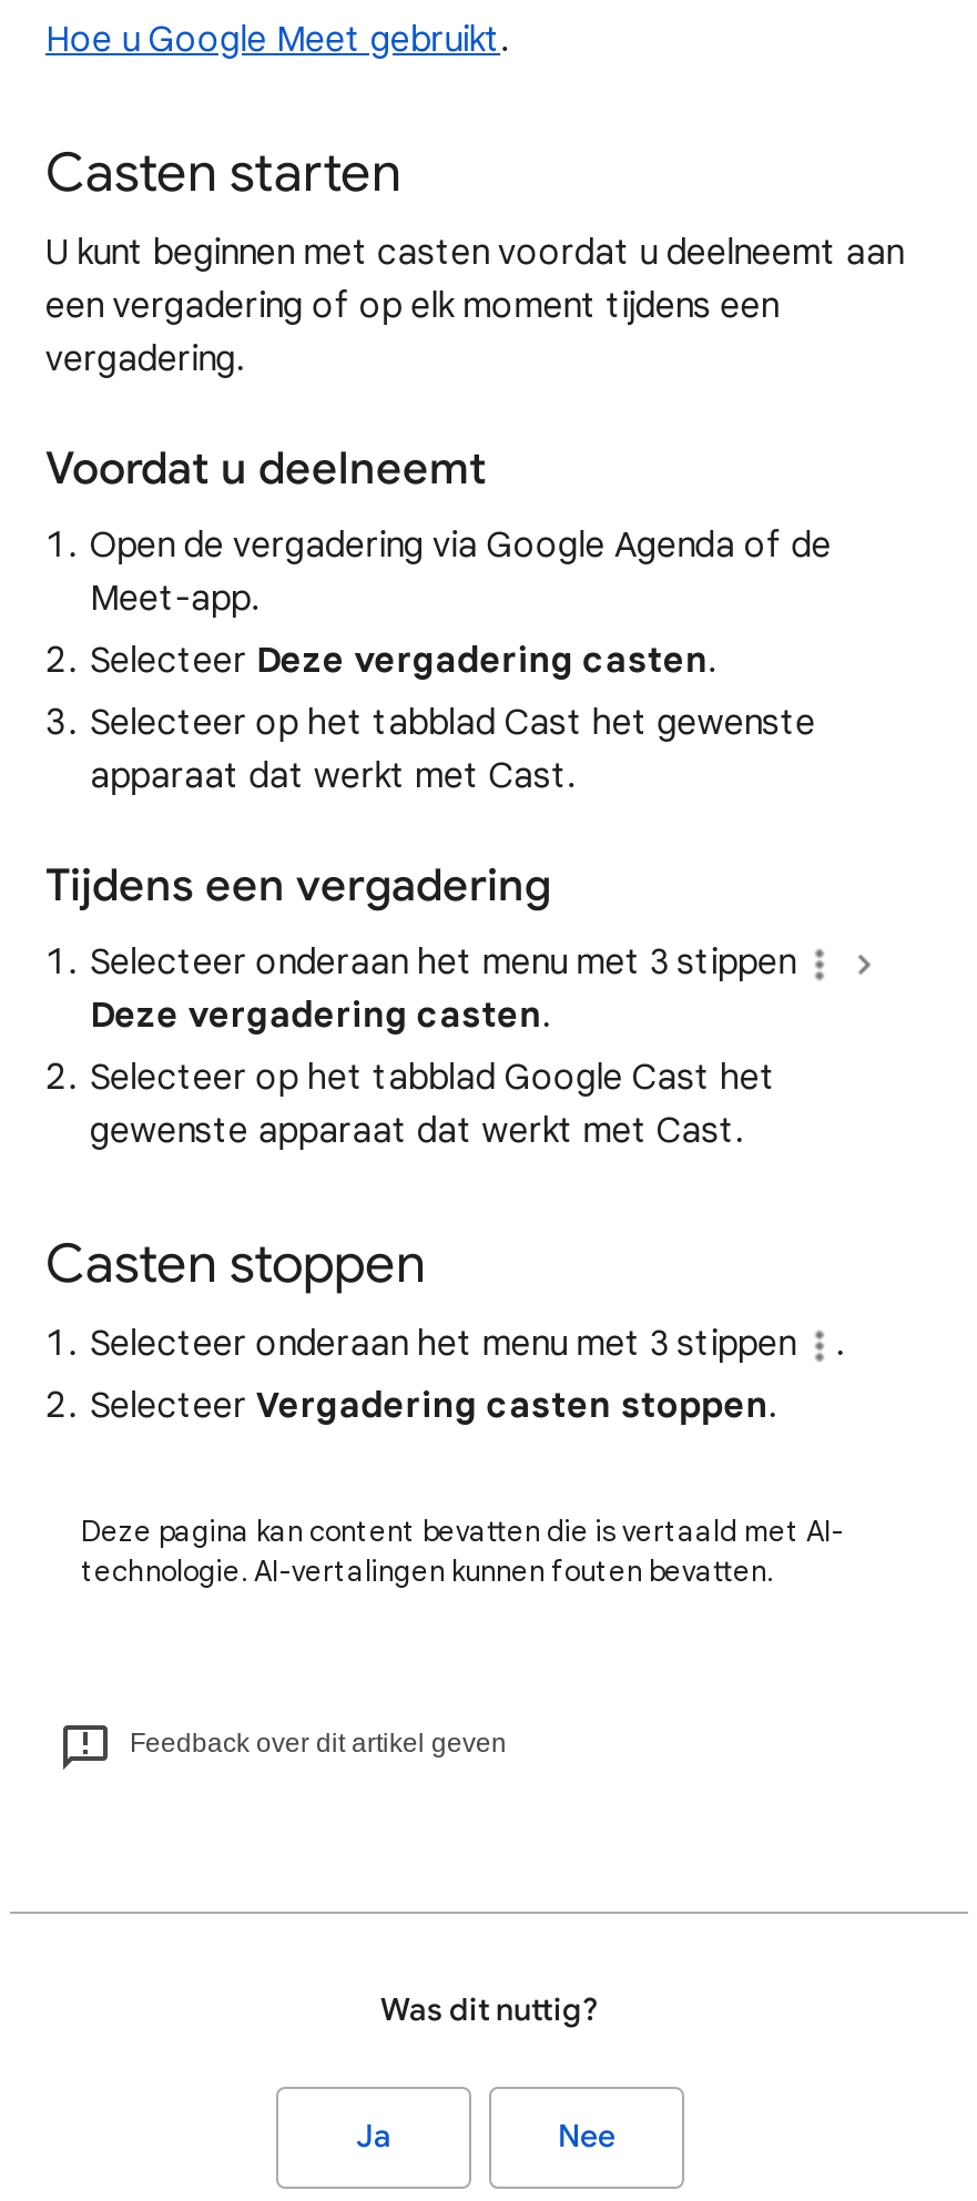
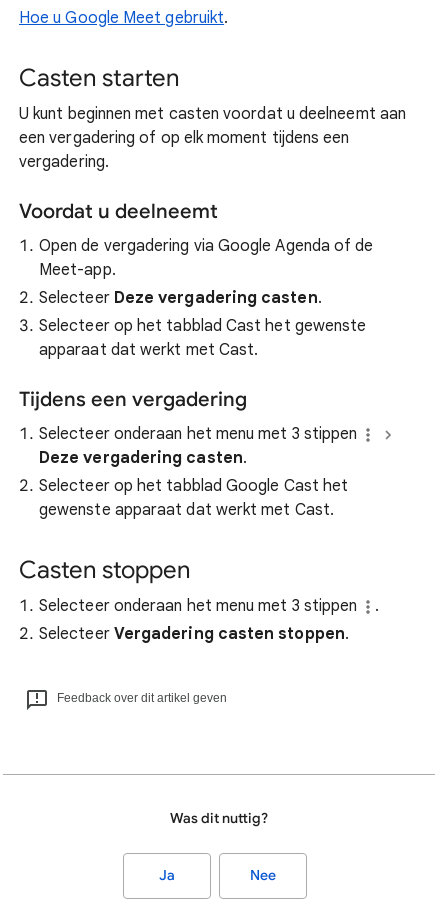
- Deze pagina kan content bevatten die is vertaald met AI-
- technologie. AI-vertalingen kunnen fouten bevatten.
